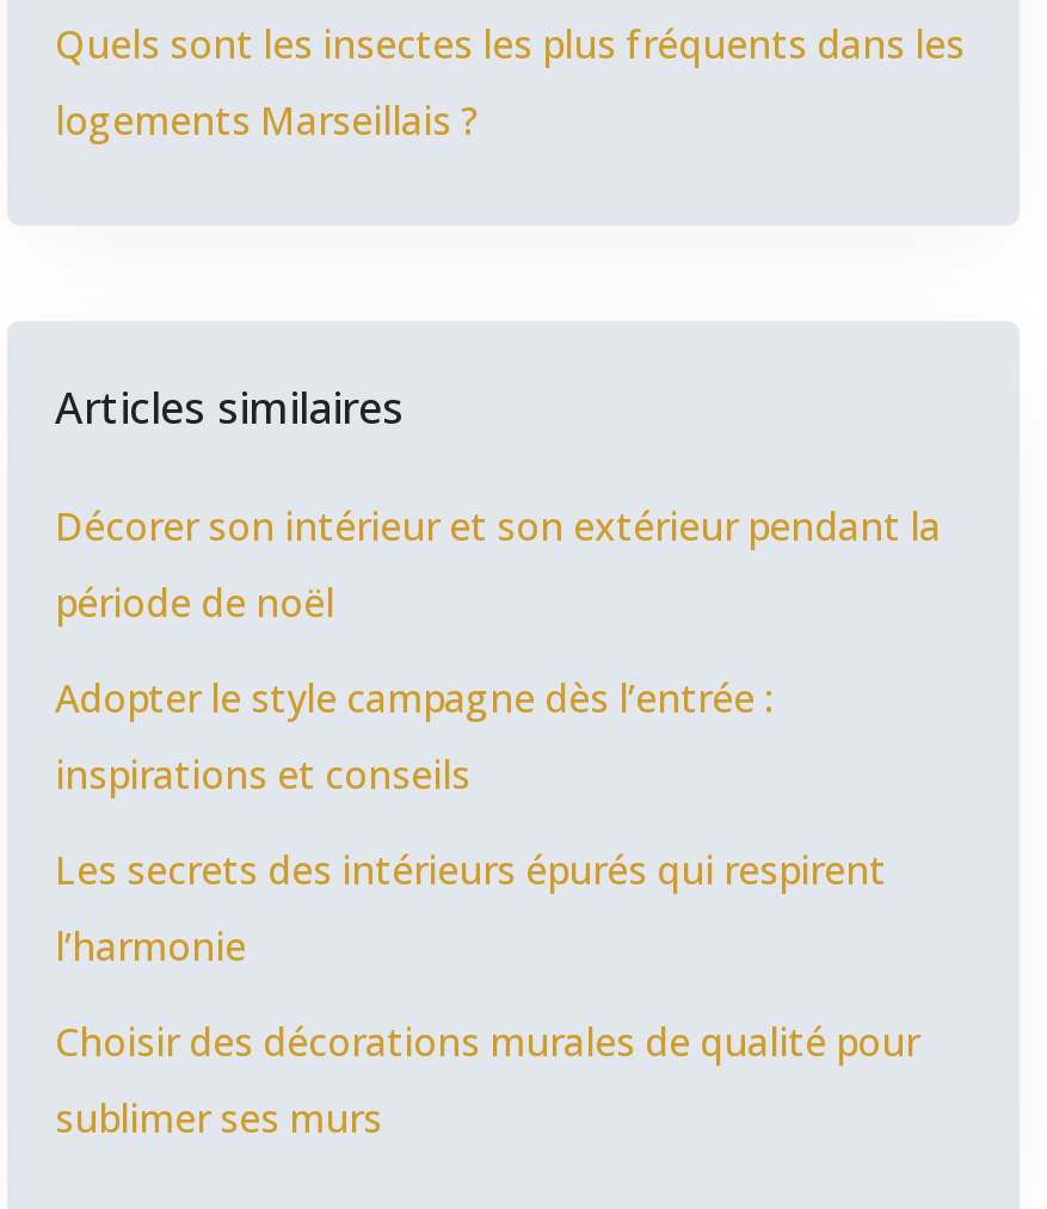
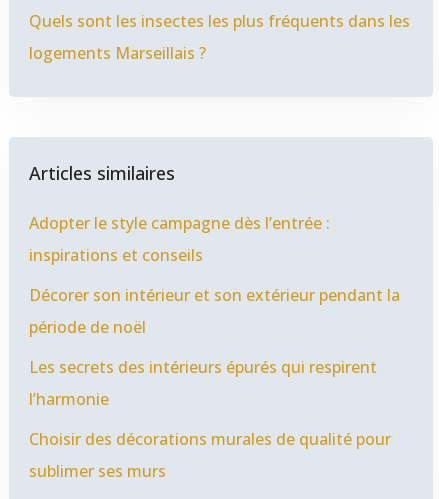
moved down: Décorer son intérieur et son extérieur pendant la | période de noël

moved up: Adopter le style campagne dès l’entrée : | inspirations et conseils
